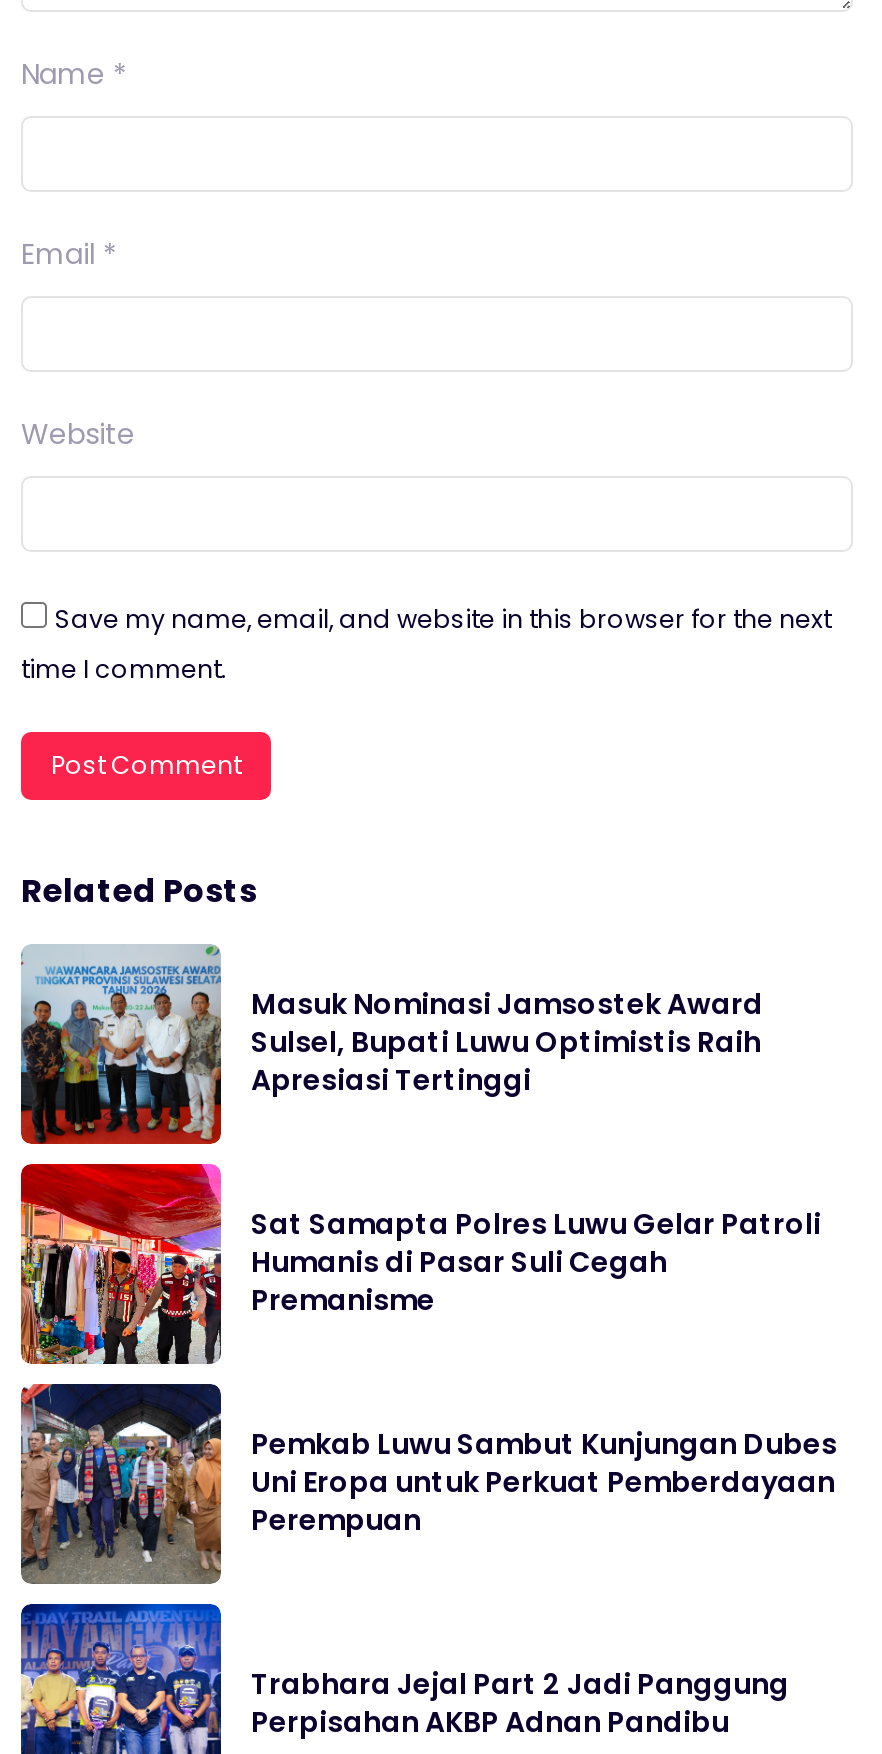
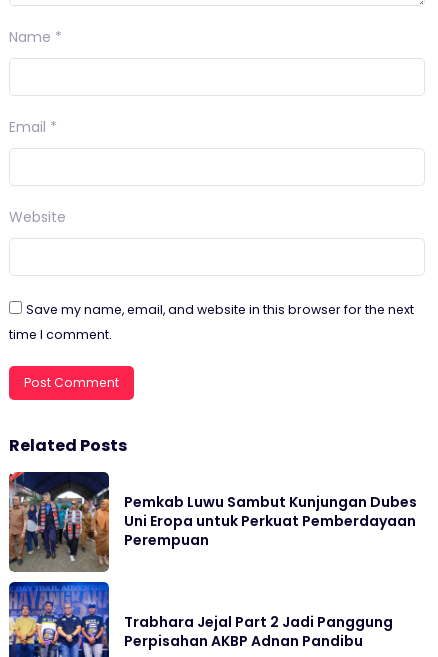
- [image]
- Masuk Nominasi Jamsostek Award
- Sulsel, Bupati Luwu Optimistis Raih
- Apresiasi Tertinggi

- [image]
- Sat Samapta Polres Luwu Gelar Patroli
- Humanis di Pasar Suli Cegah
- Premanisme
